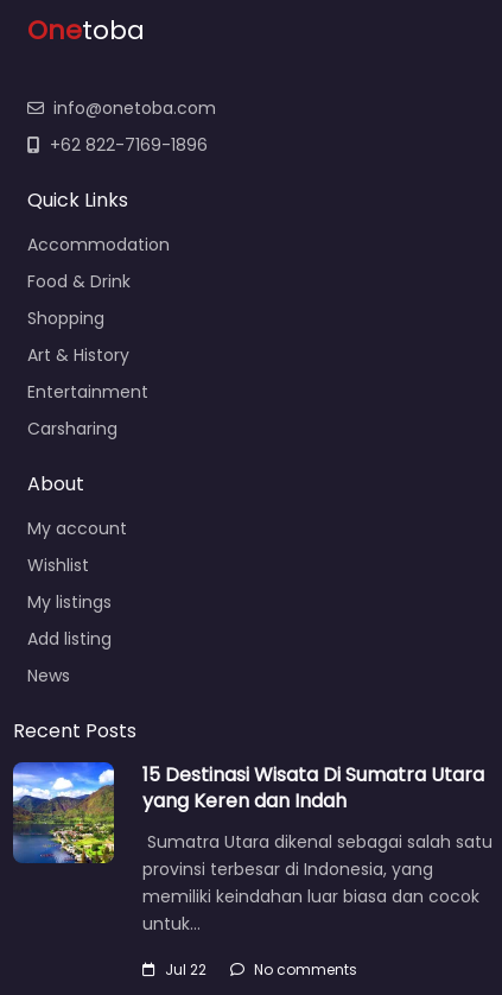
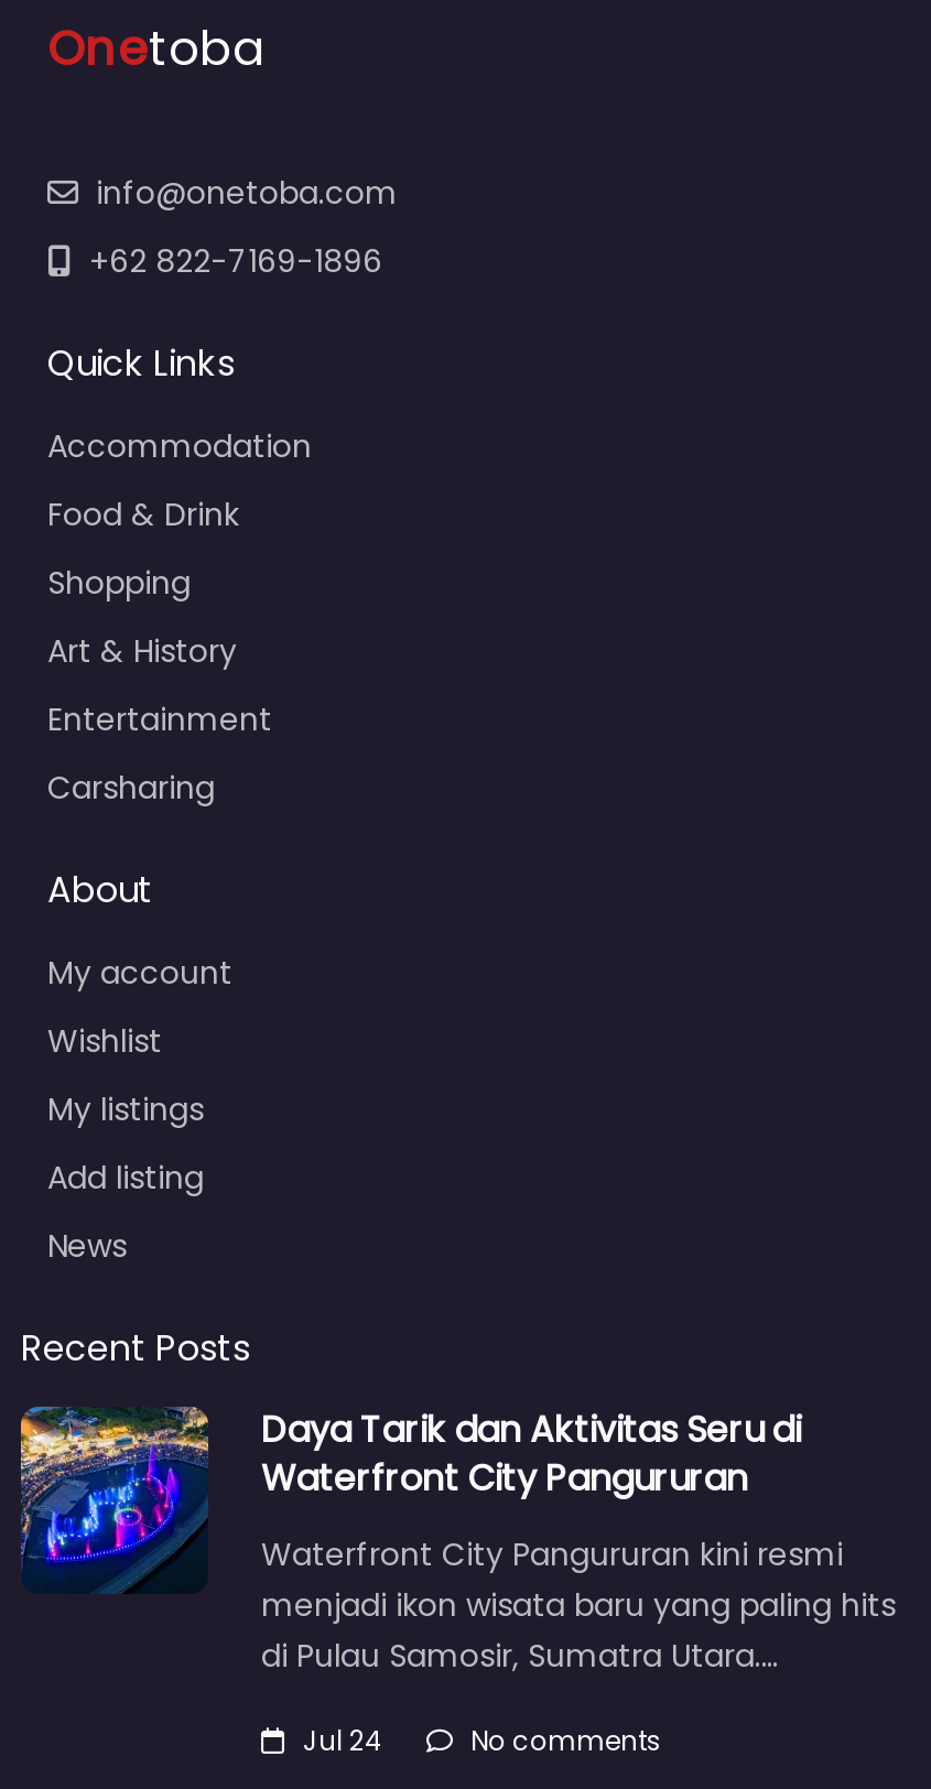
- [image]
- 15 Destinasi Wisata Di Sumatra Utara
- yang Keren dan Indah
+ [image]
+ Daya Tarik dan Aktivitas Seru di
+ Waterfront City Pangururan

- Sumatra Utara dikenal sebagai salah satu
- provinsi terbesar di Indonesia, yang
- memiliki keindahan luar biasa dan cocok
- untuk…
+ Waterfront City Pangururan kini resmi
+ menjadi ikon wisata baru yang paling hits
+ di Pulau Samosir, Sumatra Utara.…

- Jul 22
+ Jul 24
